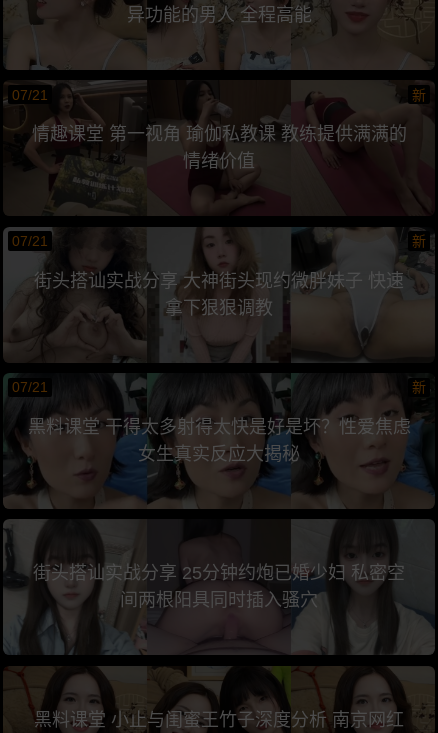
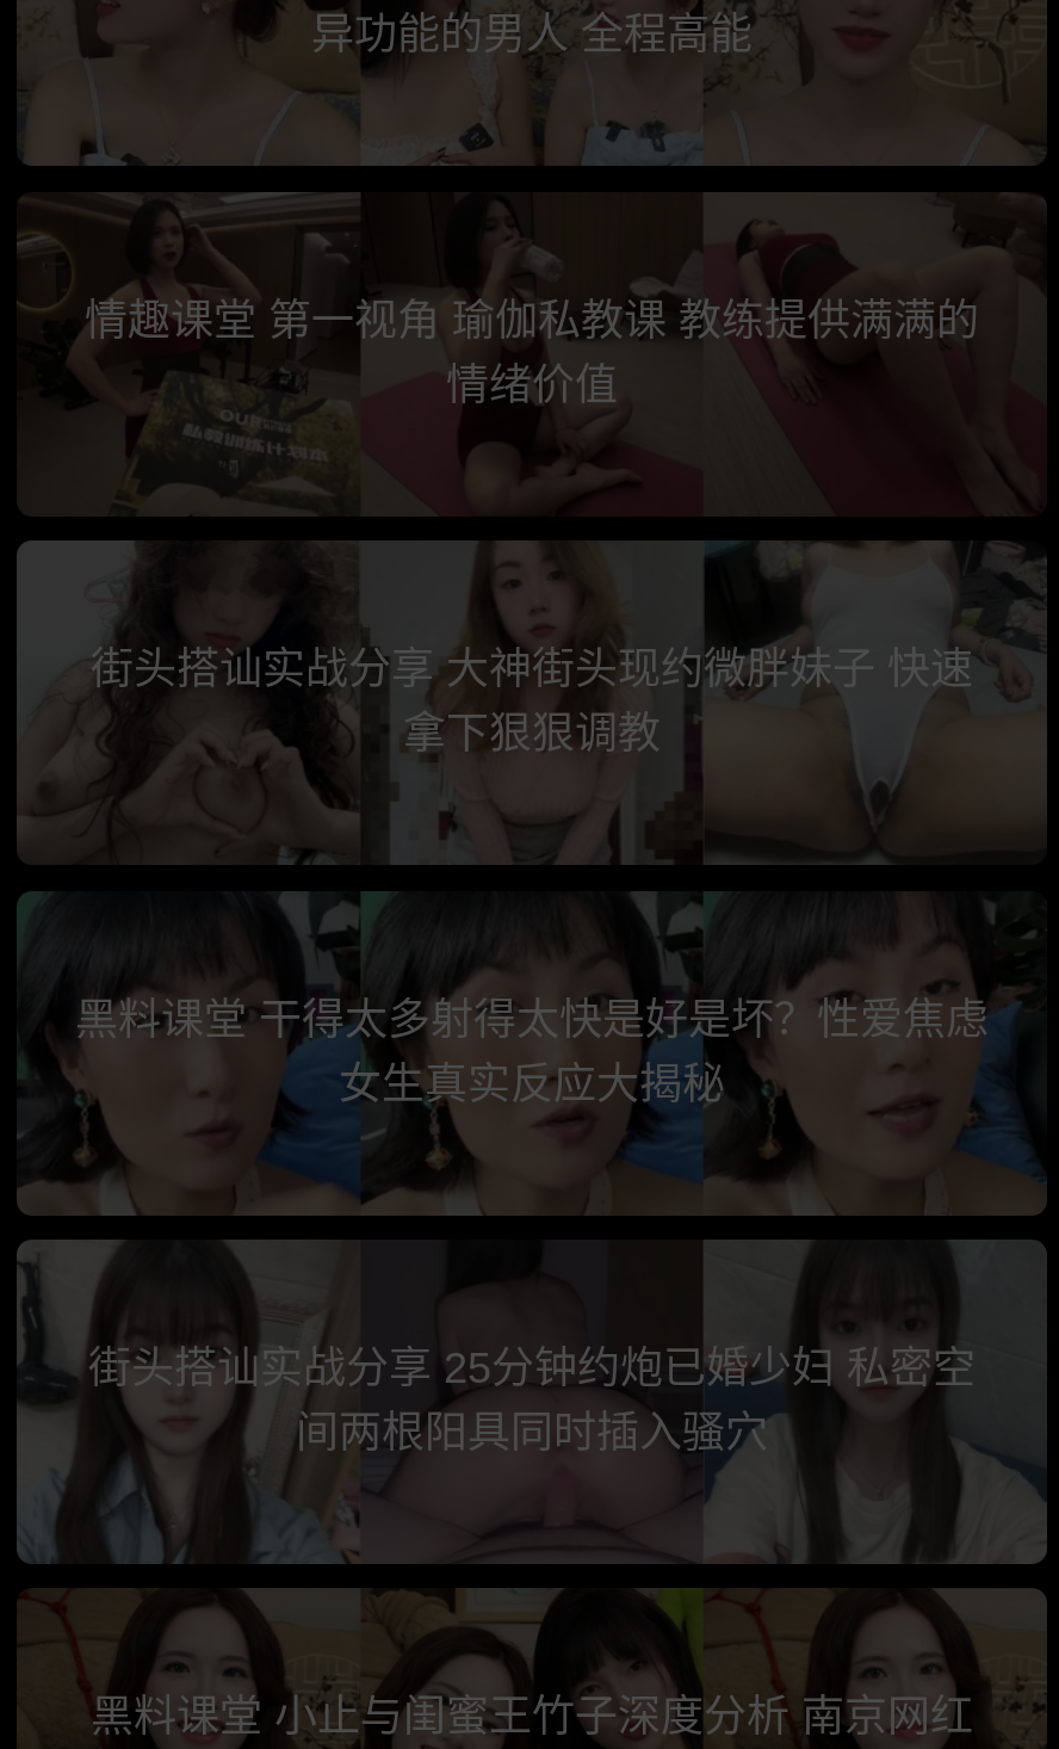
- 07/21
- 新

- 07/21
- 新

- 07/21
- 新
